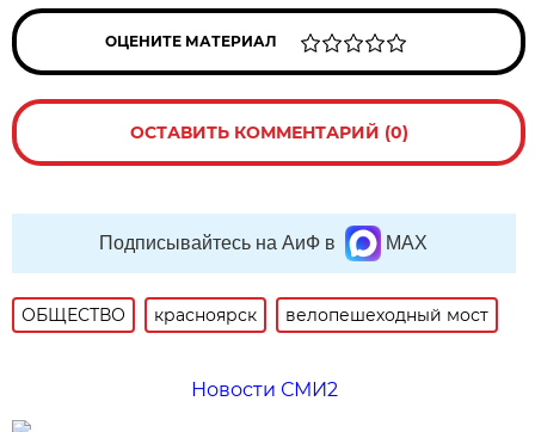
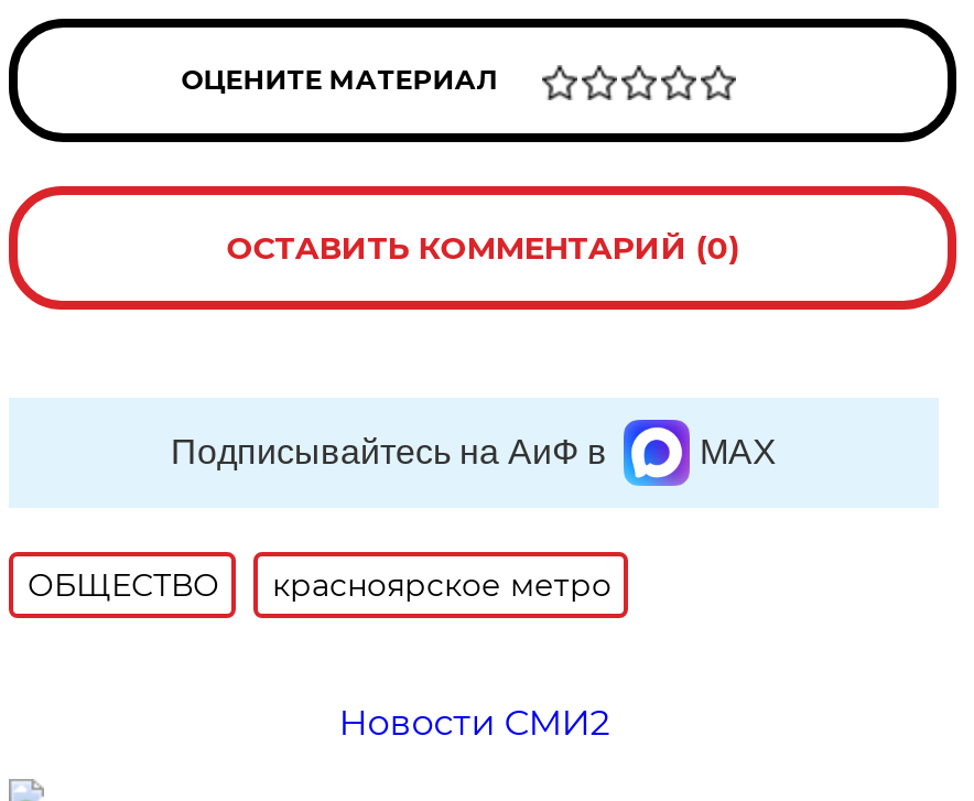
- красноярск
- велопешеходный мост
+ красноярское метро
